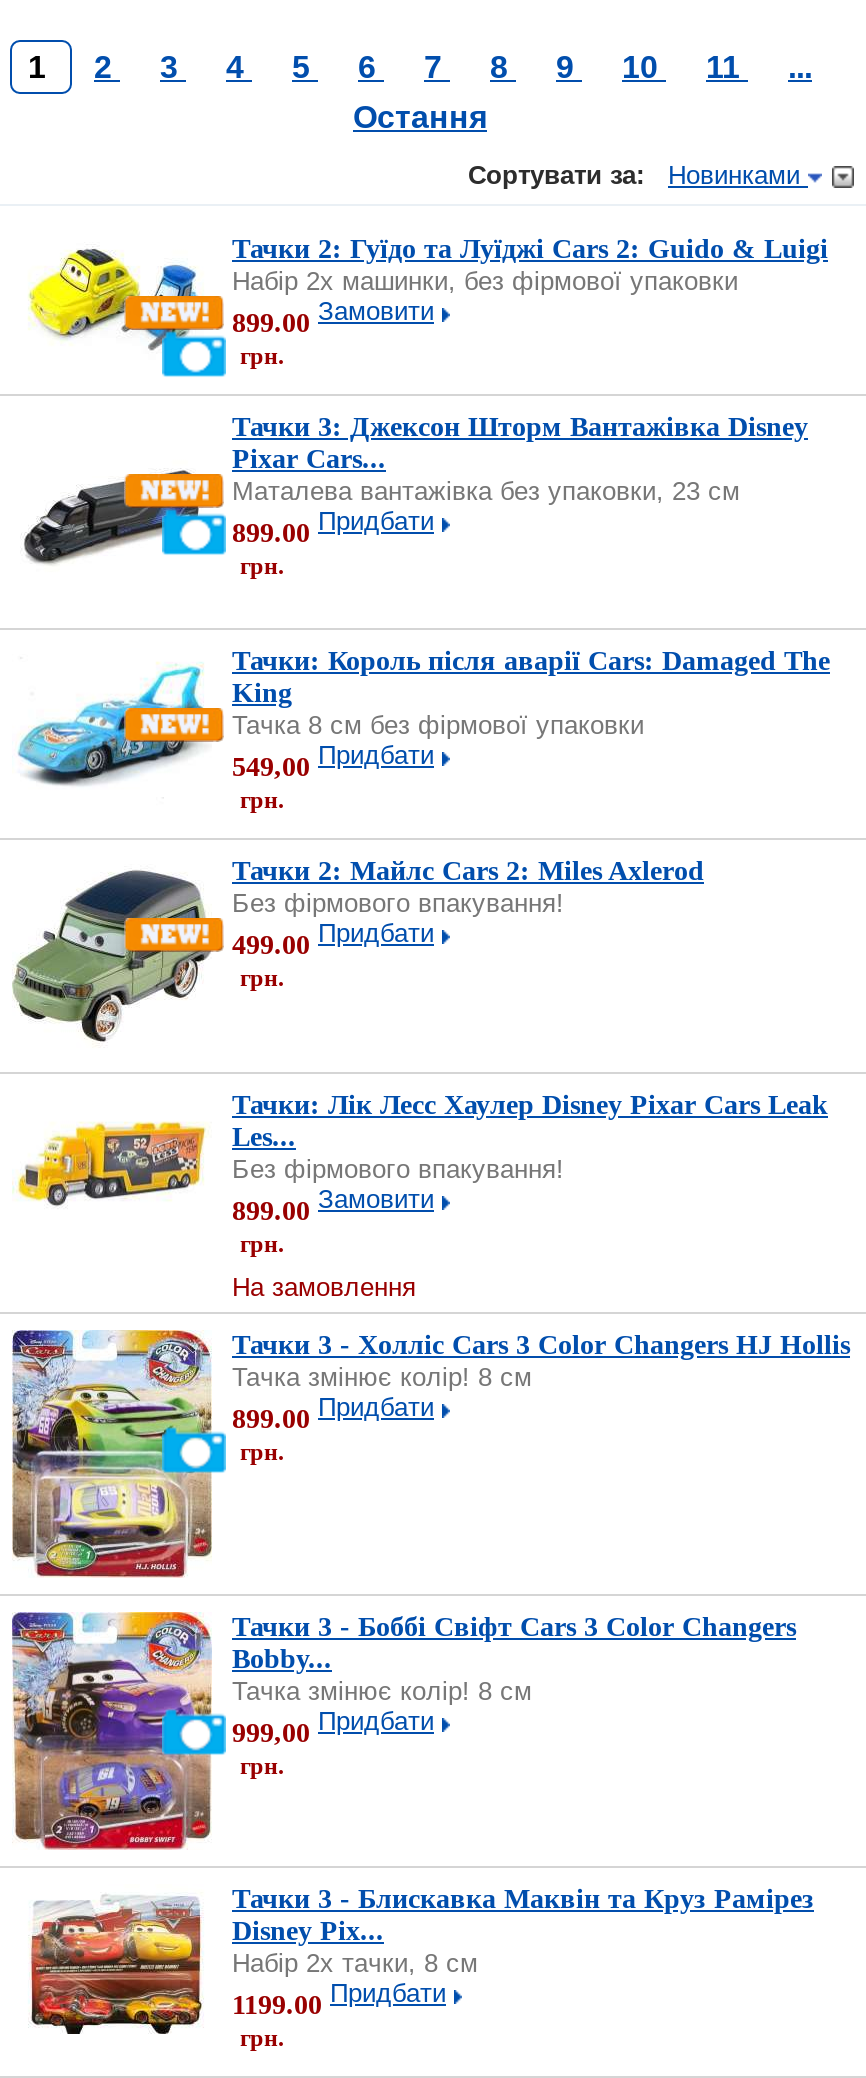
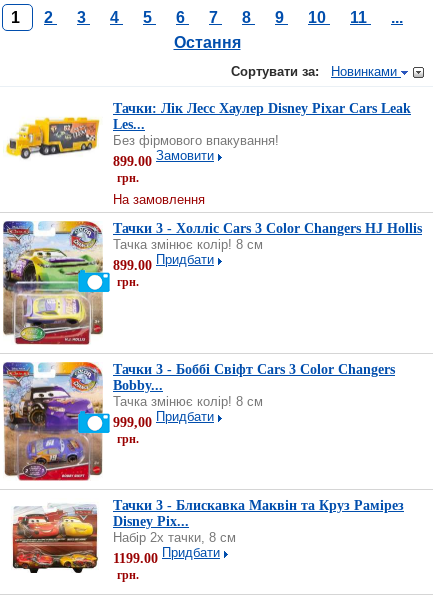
- [image]
- Тачки 2: Гуїдо та Луїджі Cars 2: Guido & Luigi
- Набір 2х машинки, без фірмової упаковки
- 899.00
- грн.

- Замовити

- [image]
- Тачки 3: Джексон Шторм Вантажівка Disney
- Pixar Cars...
- Маталева вантажівка без упаковки, 23 см
- 899.00
- грн.

- Придбати

- [image]
- Тачки: Король після аварії Cars: Damaged The
- King
- Тачка 8 см без фірмової упаковки
- 549,00
- грн.

- Придбати

- [image]
- Тачки 2: Майлс Cars 2: Miles Axlerod
- Без фірмового впакування!
- 499.00
- грн.

- Придбати
